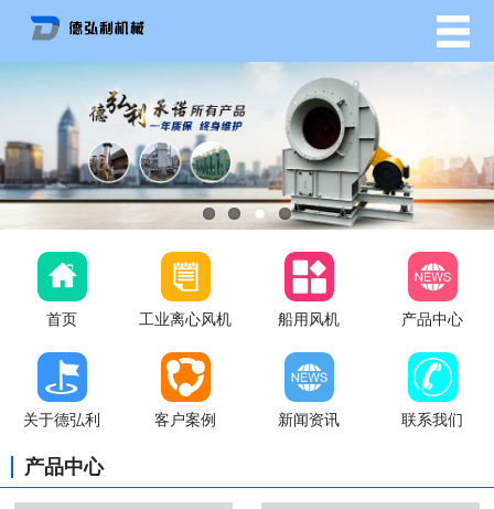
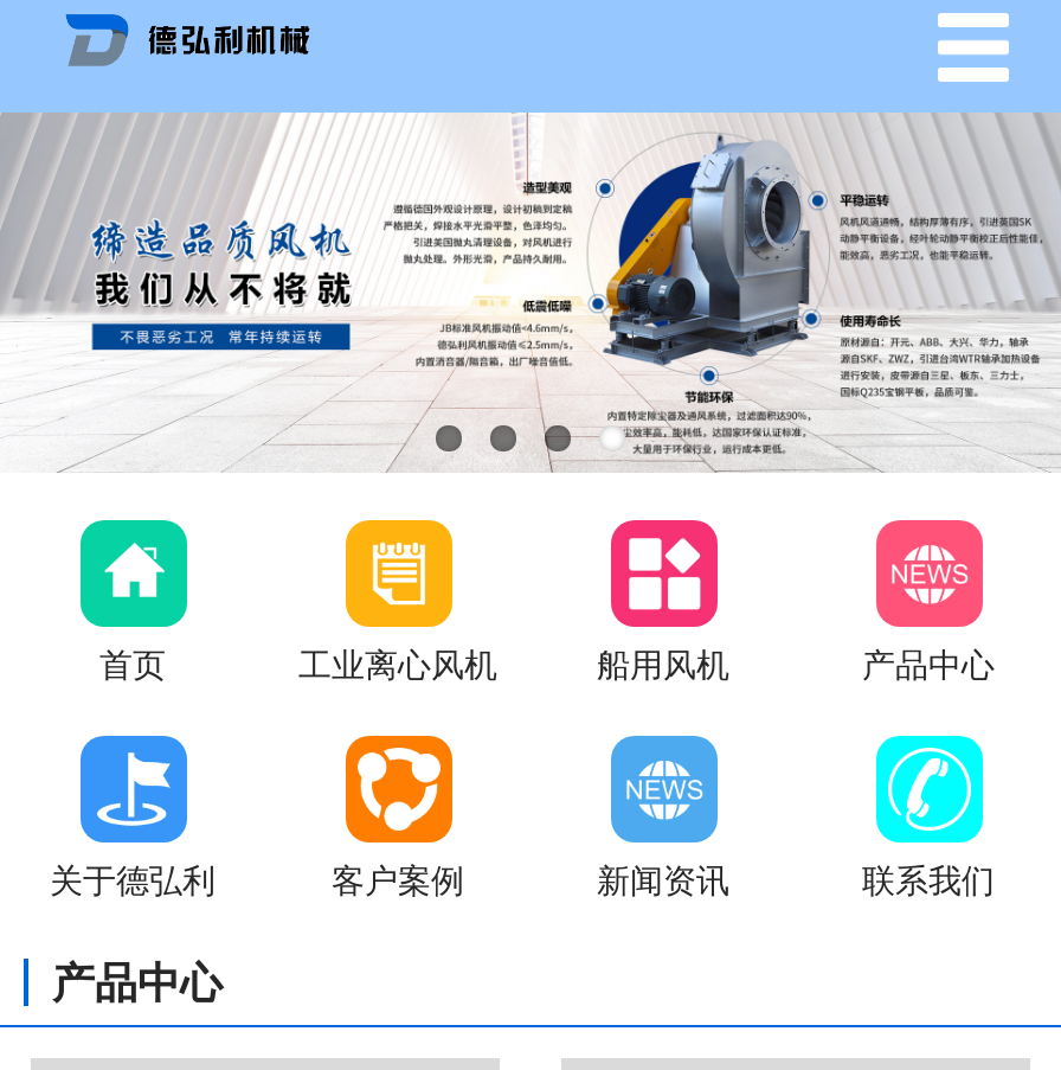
- [image]
+ [image]
